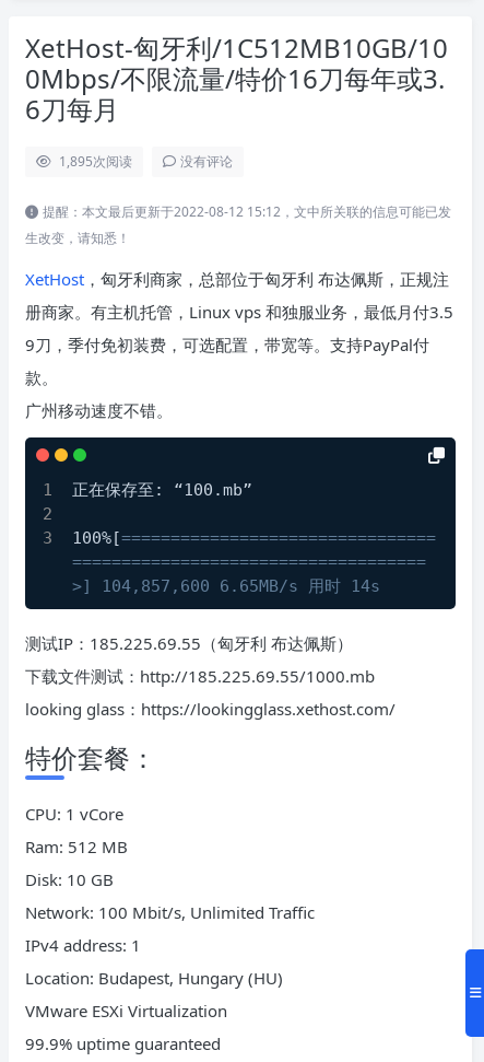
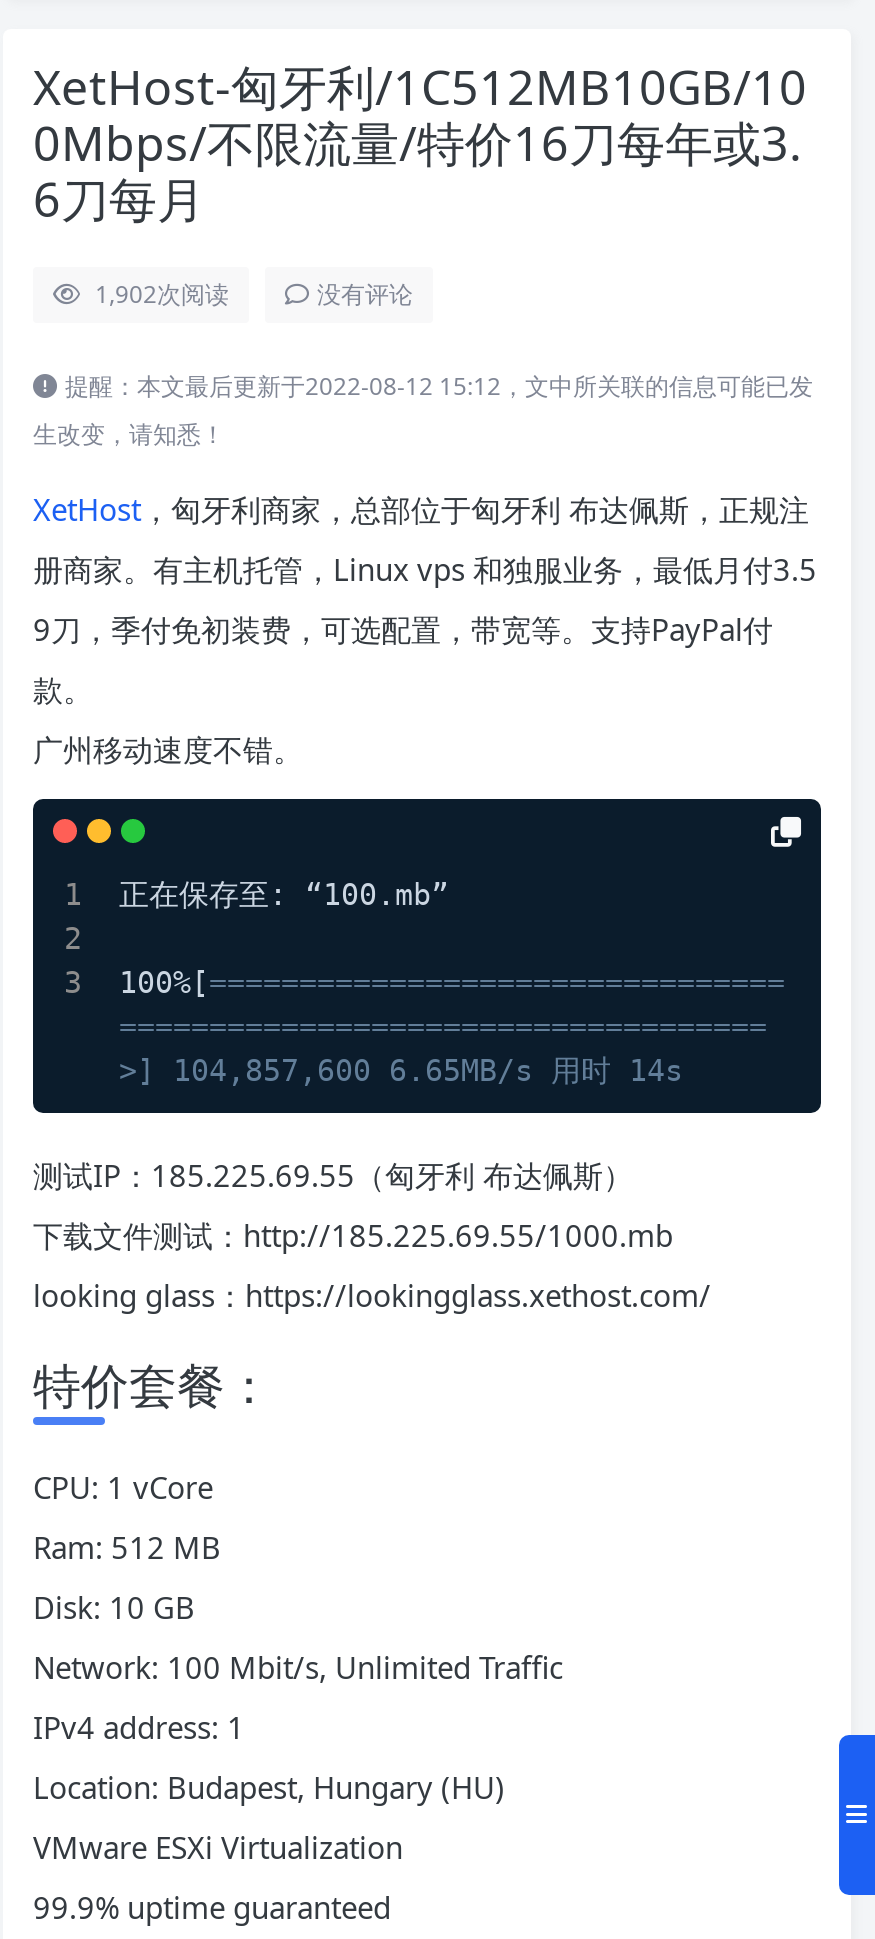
- 1,895次阅读
+ 1,902次阅读
